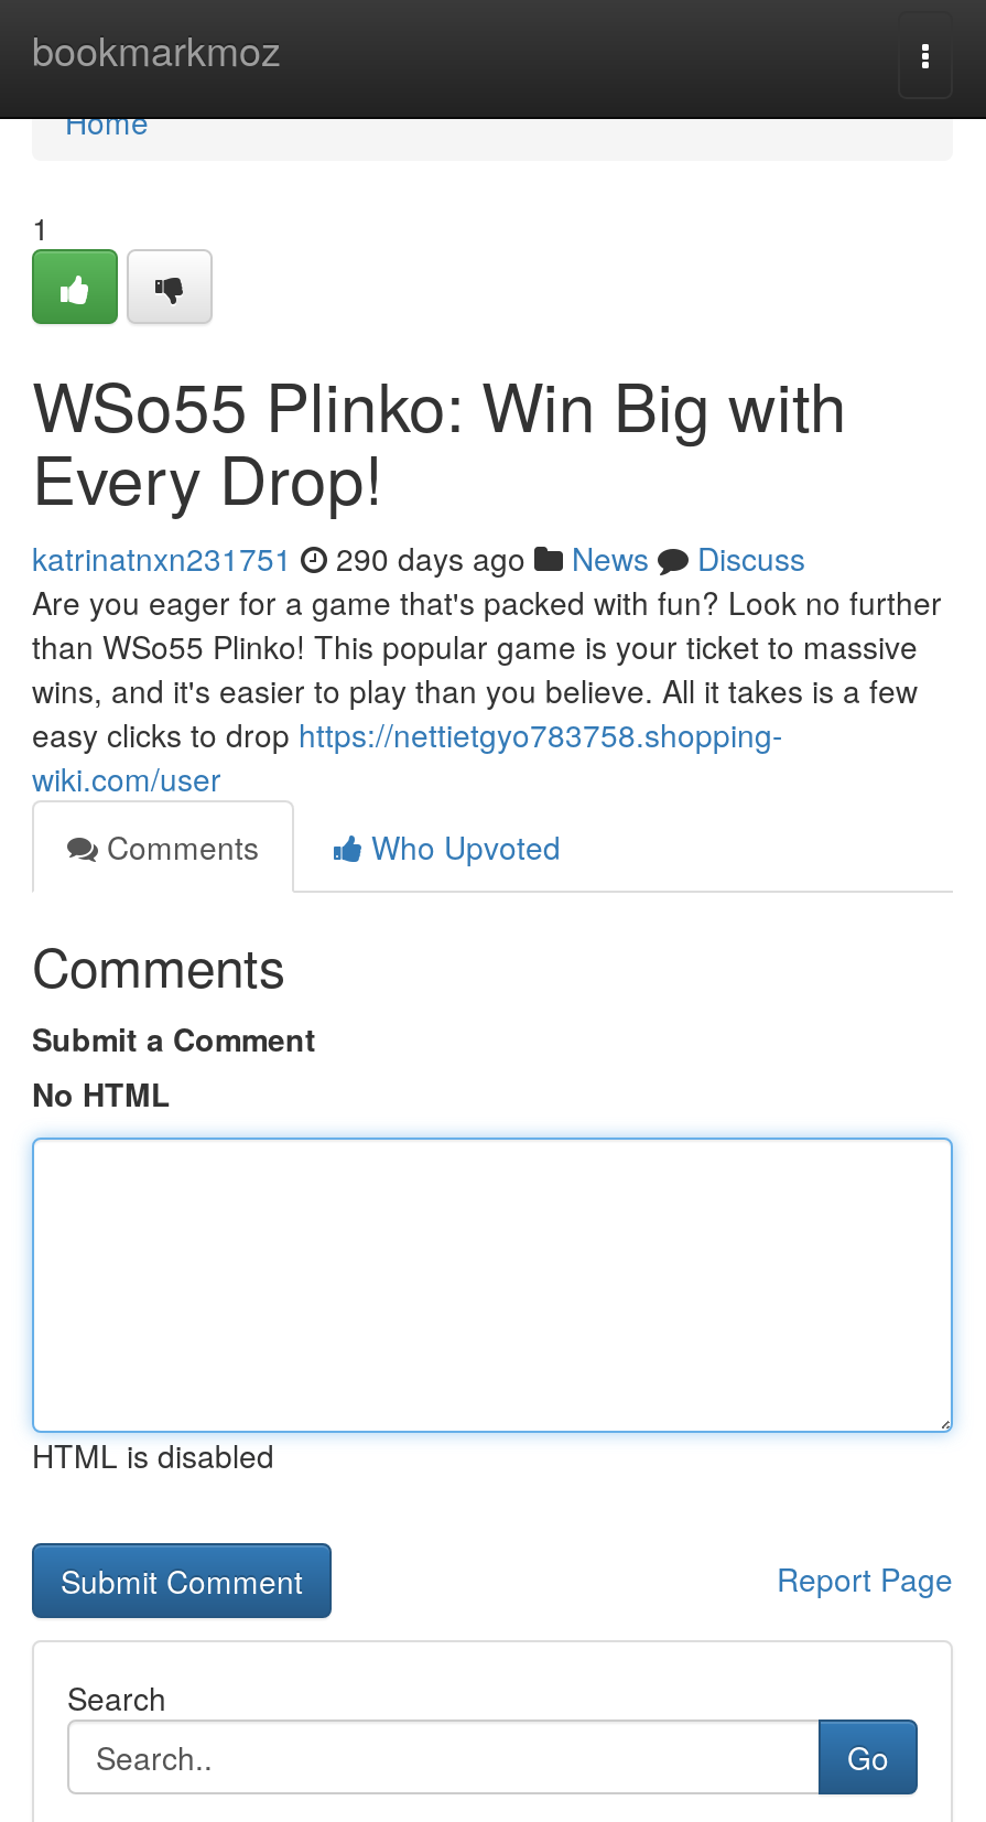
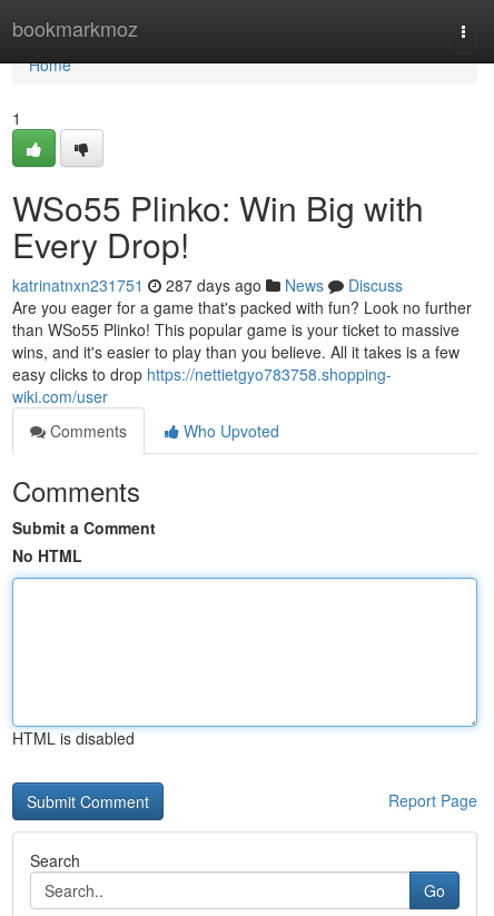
- katrinatnxn231751 290 days ago News Discuss
+ katrinatnxn231751 287 days ago News Discuss
